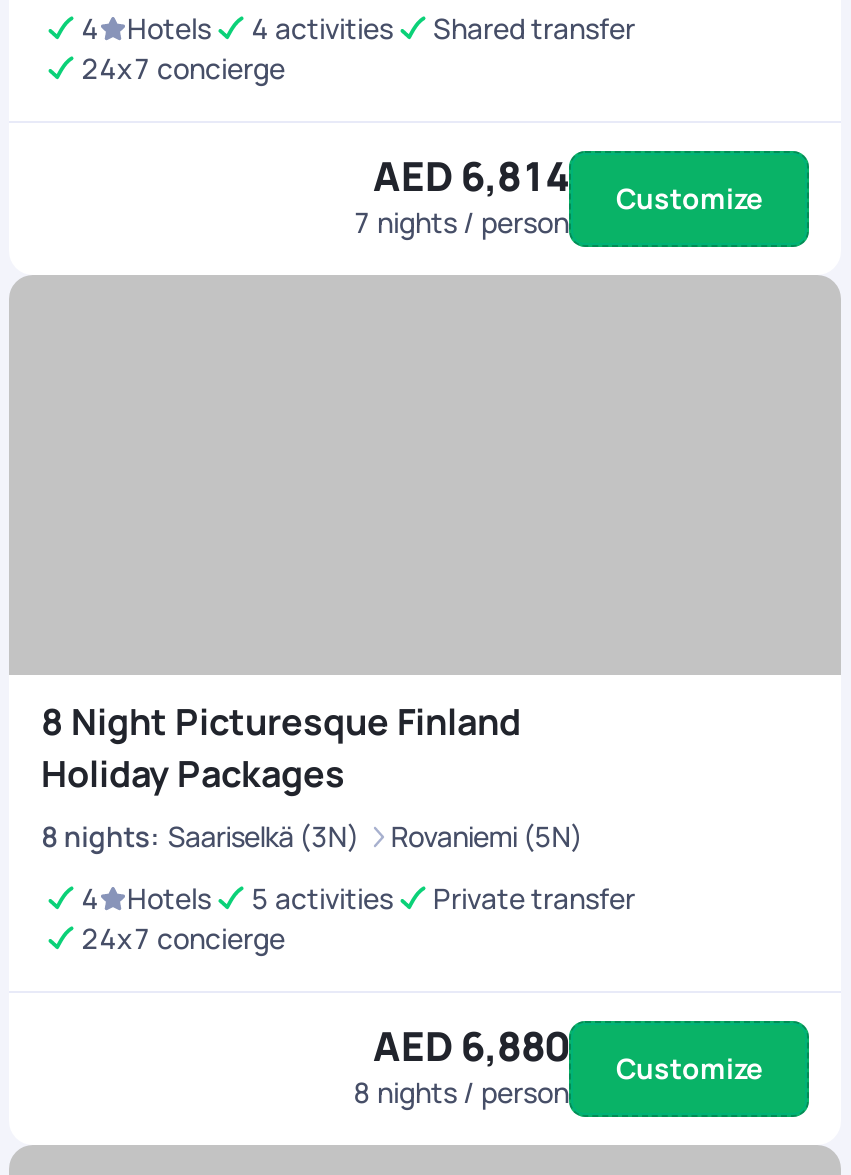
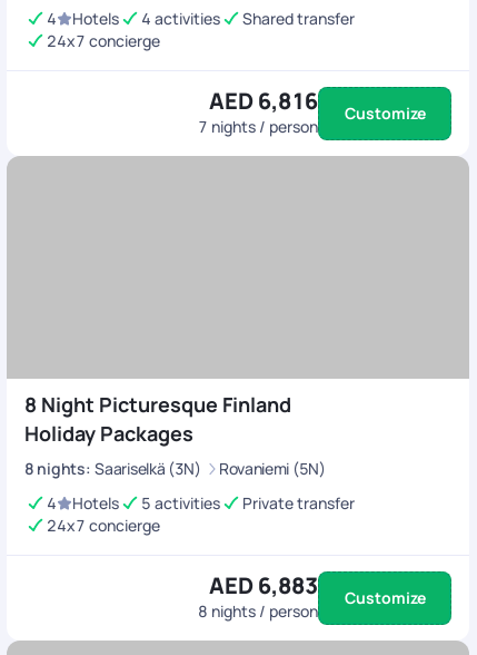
- AED 6,814 Customize
+ AED 6,816 Customize

- AED 6,880 Customize
+ AED 6,883 Customize
